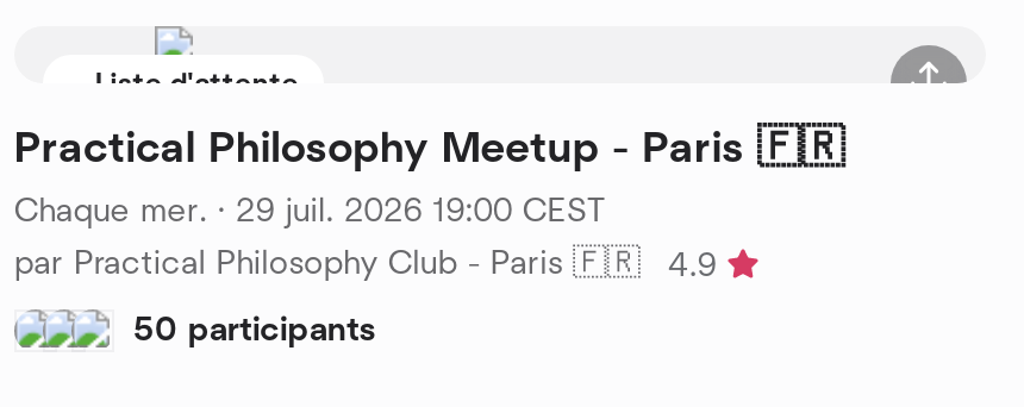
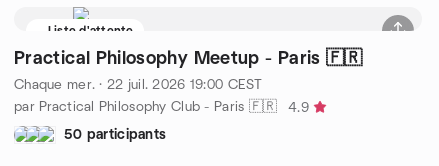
- Chaque mer. · 29 juil. 2026 19:00 CEST
+ Chaque mer. · 22 juil. 2026 19:00 CEST
